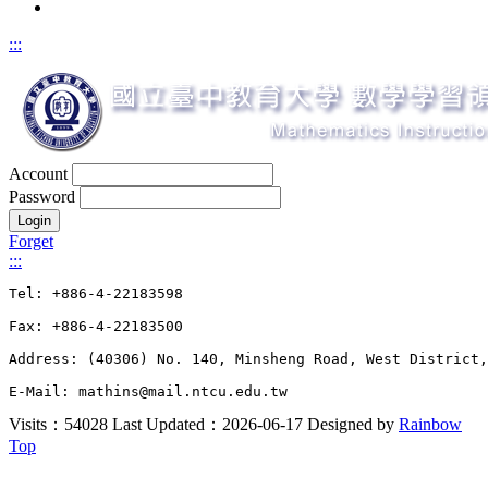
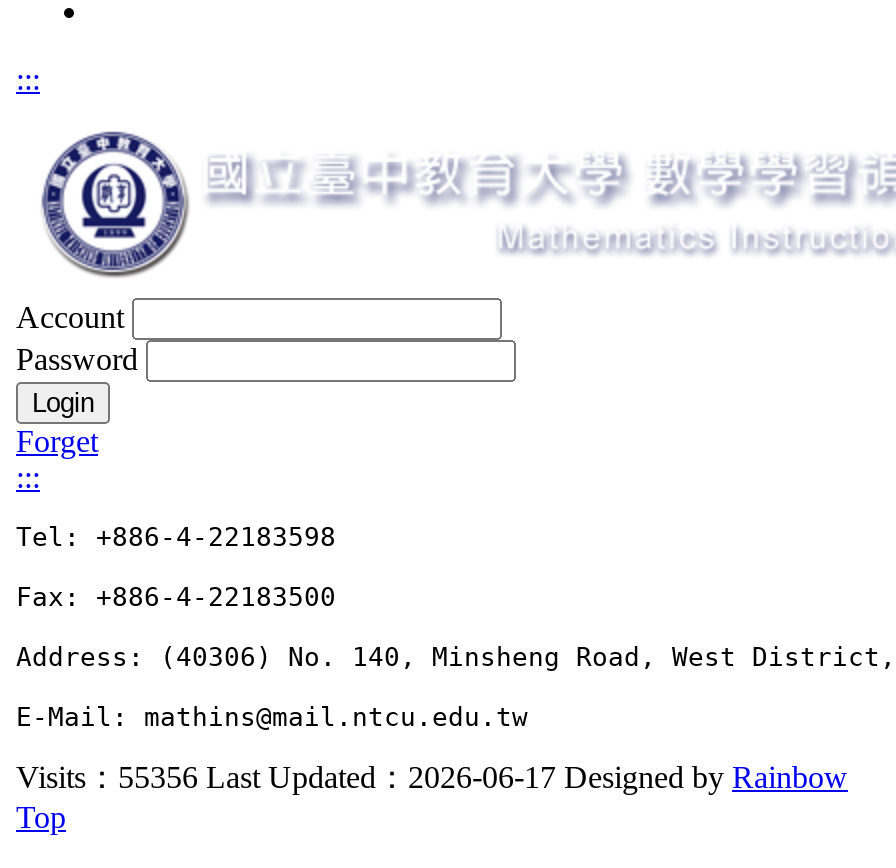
- Visits：54028 Last Updated：2026-06-17 Designed by Rainbow
+ Visits：55356 Last Updated：2026-06-17 Designed by Rainbow
